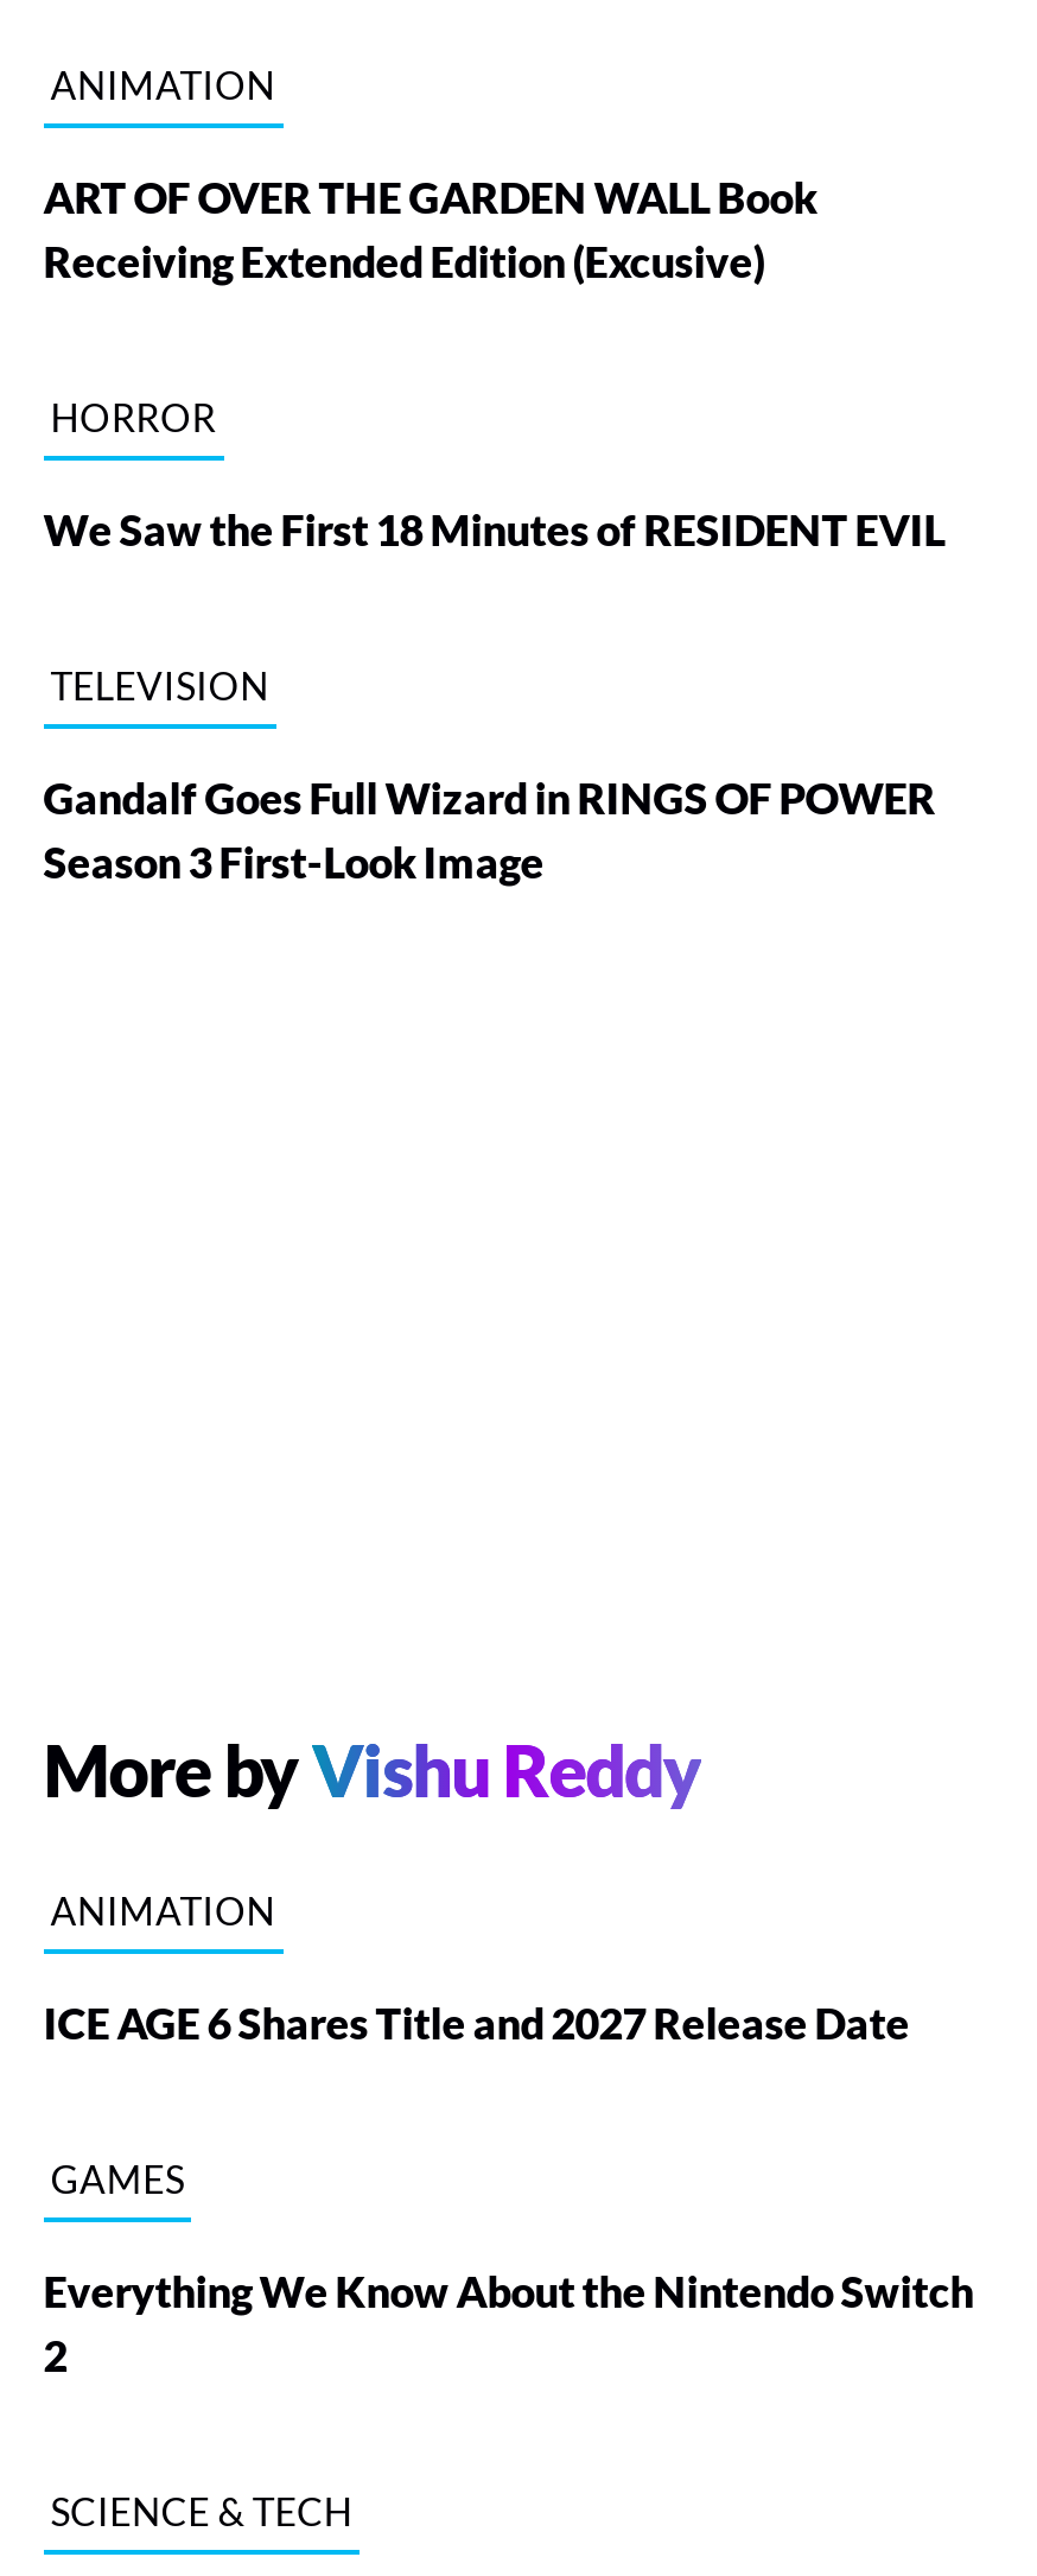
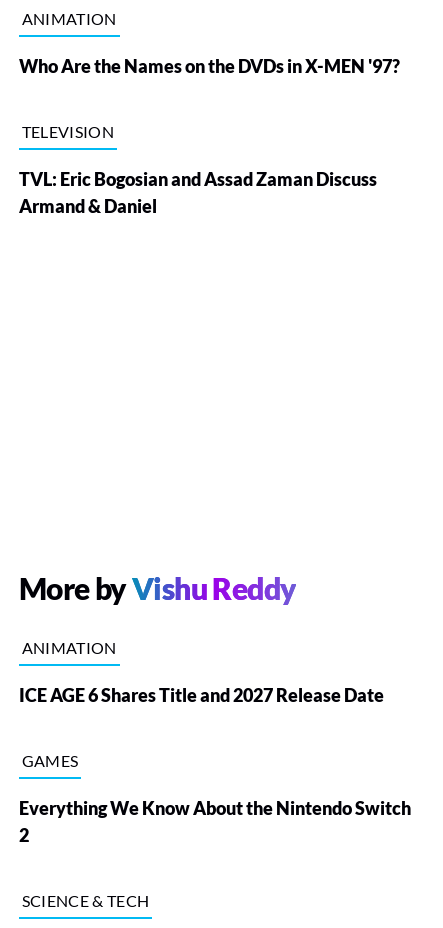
- ART OF OVER THE GARDEN WALL Book
- Receiving Extended Edition (Excusive)
- HORROR
- We Saw the First 18 Minutes of RESIDENT EVIL
+ Who Are the Names on the DVDs in X-MEN '97?

- Gandalf Goes Full Wizard in RINGS OF POWER
- Season 3 First-Look Image
+ TVL: Eric Bogosian and Assad Zaman Discuss
+ Armand & Daniel
